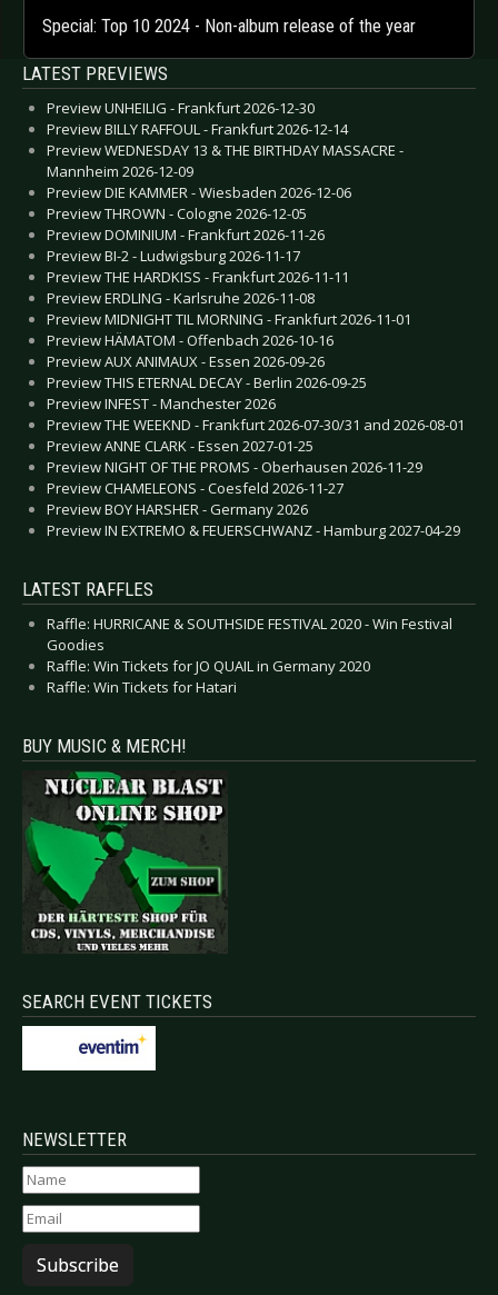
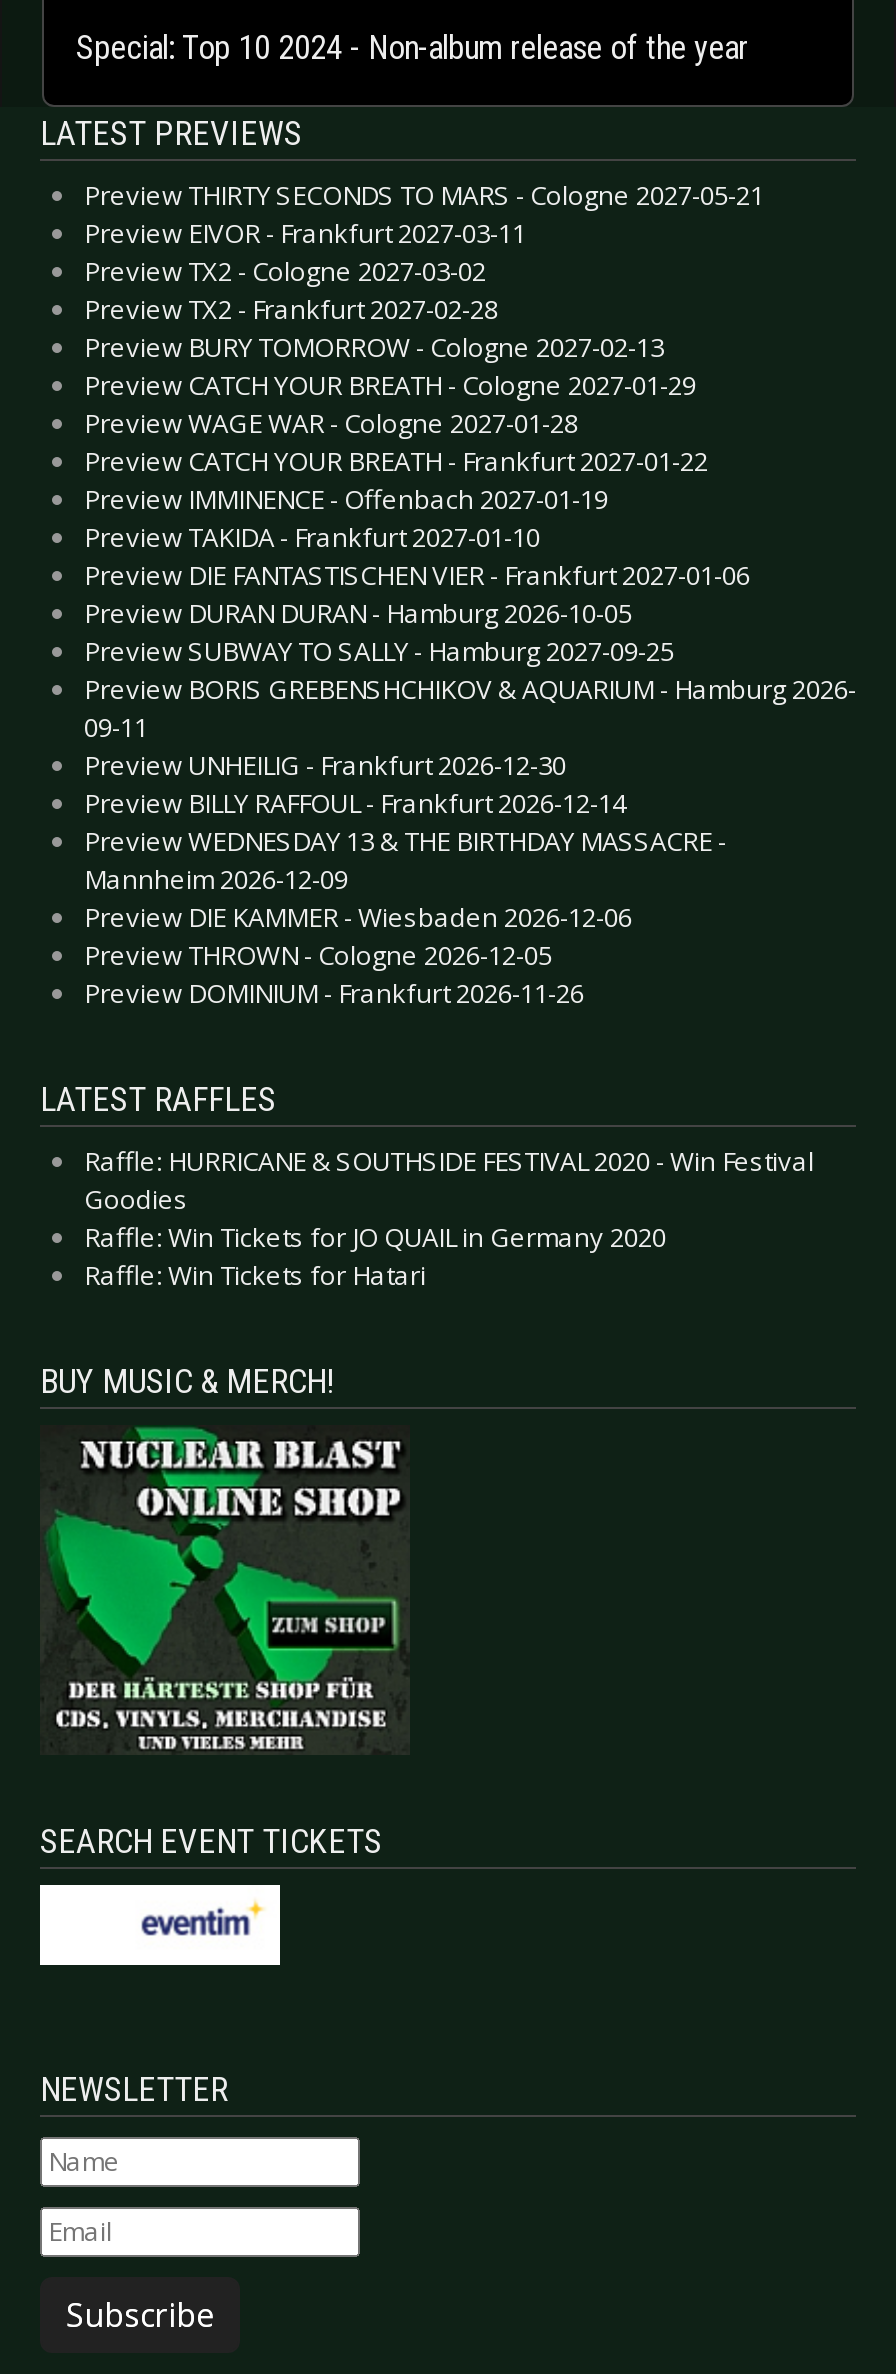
+ Preview THIRTY SECONDS TO MARS - Cologne 2027-05-21
+ Preview EIVOR - Frankfurt 2027-03-11
+ Preview TX2 - Cologne 2027-03-02
+ Preview TX2 - Frankfurt 2027-02-28
+ Preview BURY TOMORROW - Cologne 2027-02-13
+ Preview CATCH YOUR BREATH - Cologne 2027-01-29
+ Preview WAGE WAR - Cologne 2027-01-28
+ Preview CATCH YOUR BREATH - Frankfurt 2027-01-22
+ Preview IMMINENCE - Offenbach 2027-01-19
+ Preview TAKIDA - Frankfurt 2027-01-10
+ Preview DIE FANTASTISCHEN VIER - Frankfurt 2027-01-06
+ Preview DURAN DURAN - Hamburg 2026-10-05
+ Preview SUBWAY TO SALLY - Hamburg 2027-09-25
+ Preview BORIS GREBENSHCHIKOV & AQUARIUM - Hamburg 2026-
+ 09-11

moved down: Preview UNHEILIG - Frankfurt 2026-12-30 | Preview BILLY RAFFOUL - Frankfurt 2026-12-14 | Preview WEDNESDAY 13 & THE BIRTHDAY MASSACRE - | Mannheim 2026-12-09 | Preview DIE KAMMER - Wiesbaden 2026-12-06 | Preview THROWN - Cologne 2026-12-05 | Preview DOMINIUM - Frankfurt 2026-11-26

- Preview BI-2 - Ludwigsburg 2026-11-17
- Preview THE HARDKISS - Frankfurt 2026-11-11
- Preview ERDLING - Karlsruhe 2026-11-08
- Preview MIDNIGHT TIL MORNING - Frankfurt 2026-11-01
- Preview HÄMATOM - Offenbach 2026-10-16
- Preview AUX ANIMAUX - Essen 2026-09-26
- Preview THIS ETERNAL DECAY - Berlin 2026-09-25
- Preview INFEST - Manchester 2026
- Preview THE WEEKND - Frankfurt 2026-07-30/31 and 2026-08-01
- Preview ANNE CLARK - Essen 2027-01-25
- Preview NIGHT OF THE PROMS - Oberhausen 2026-11-29
- Preview CHAMELEONS - Coesfeld 2026-11-27
- Preview BOY HARSHER - Germany 2026
- Preview IN EXTREMO & FEUERSCHWANZ - Hamburg 2027-04-29
